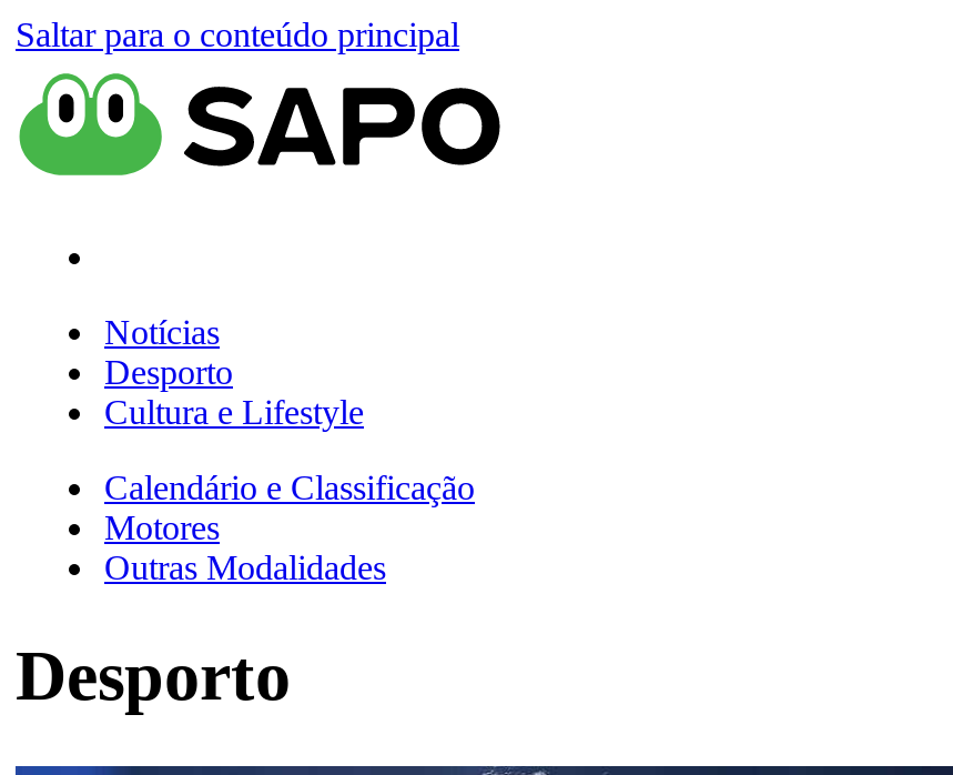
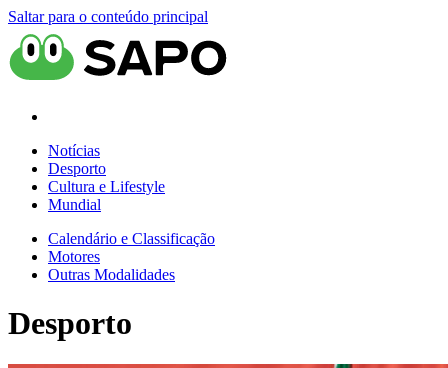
+ Mundial
